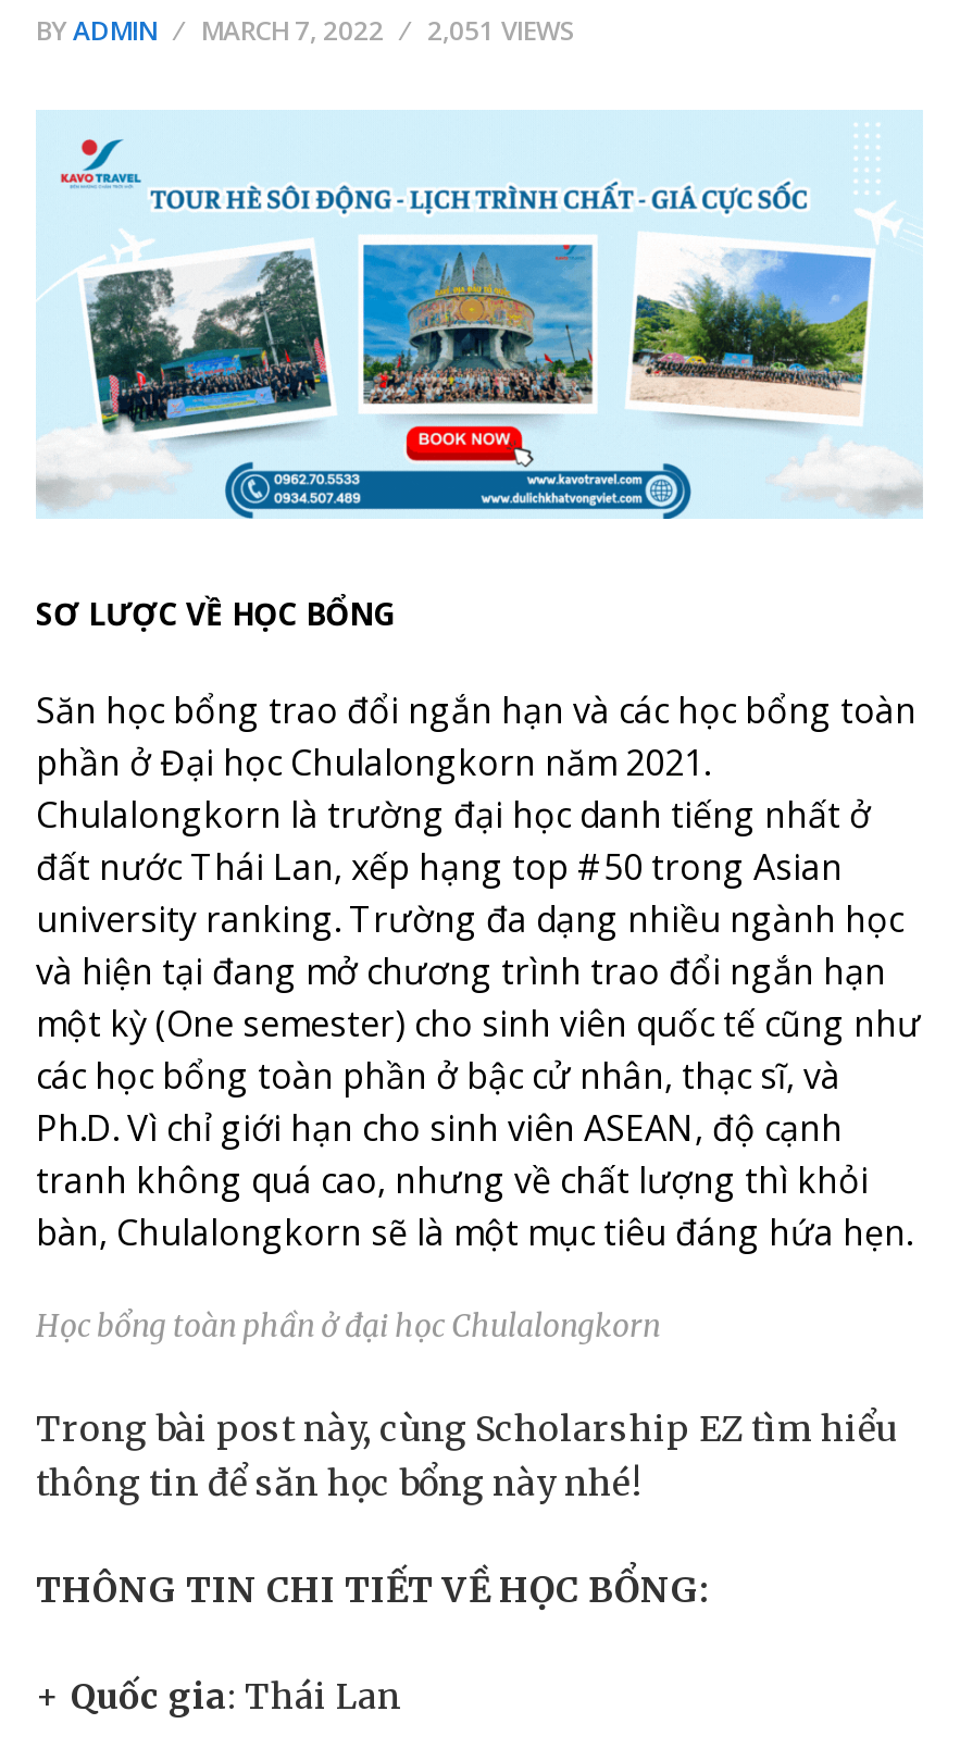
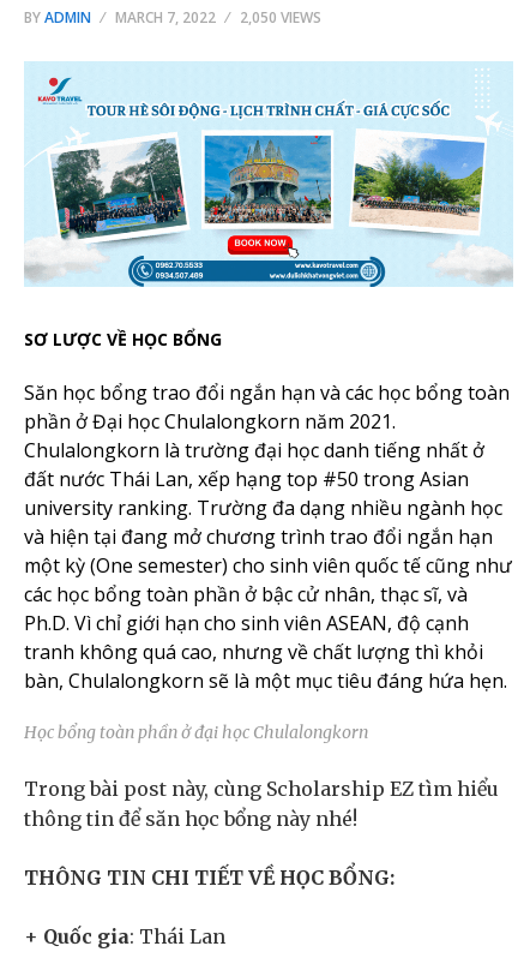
- BY ADMIN MARCH 7, 2022 2,051 VIEWS
+ BY ADMIN MARCH 7, 2022 2,050 VIEWS
